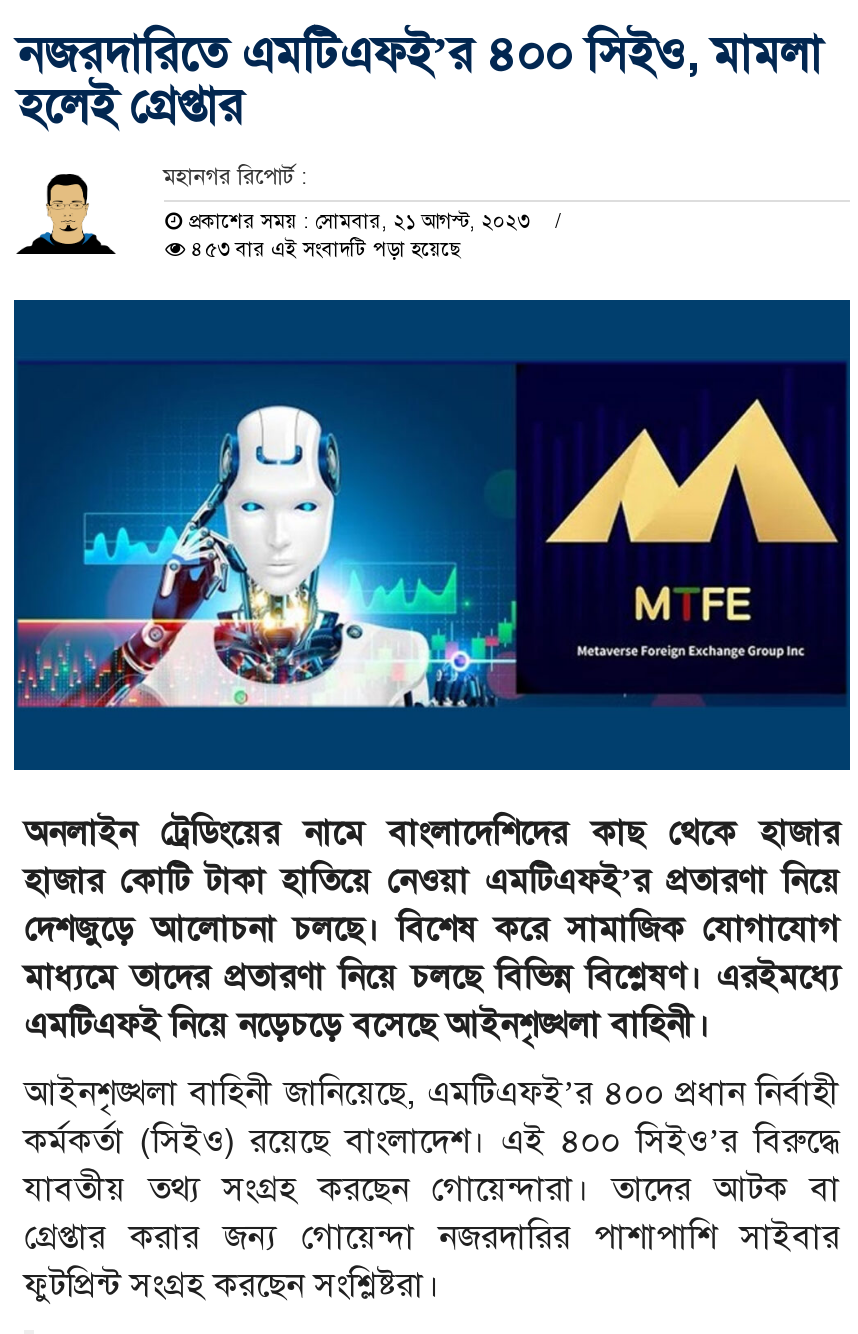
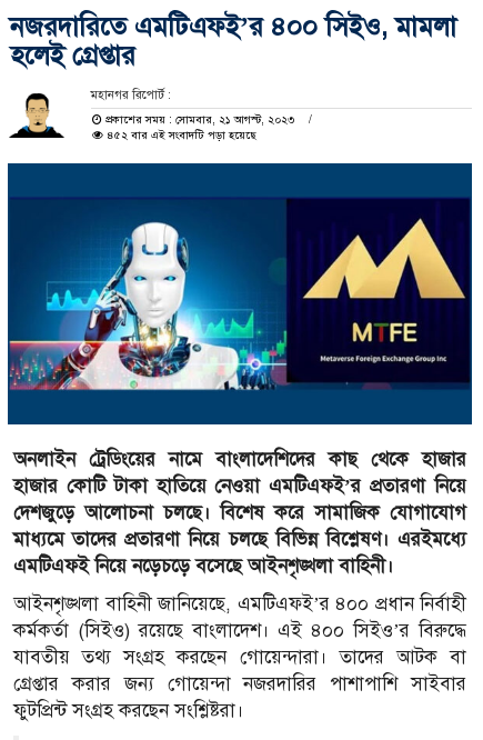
- ৪৫৩ বার এই সংবাদটি পড়া হয়েছে
+ ৪৫২ বার এই সংবাদটি পড়া হয়েছে
